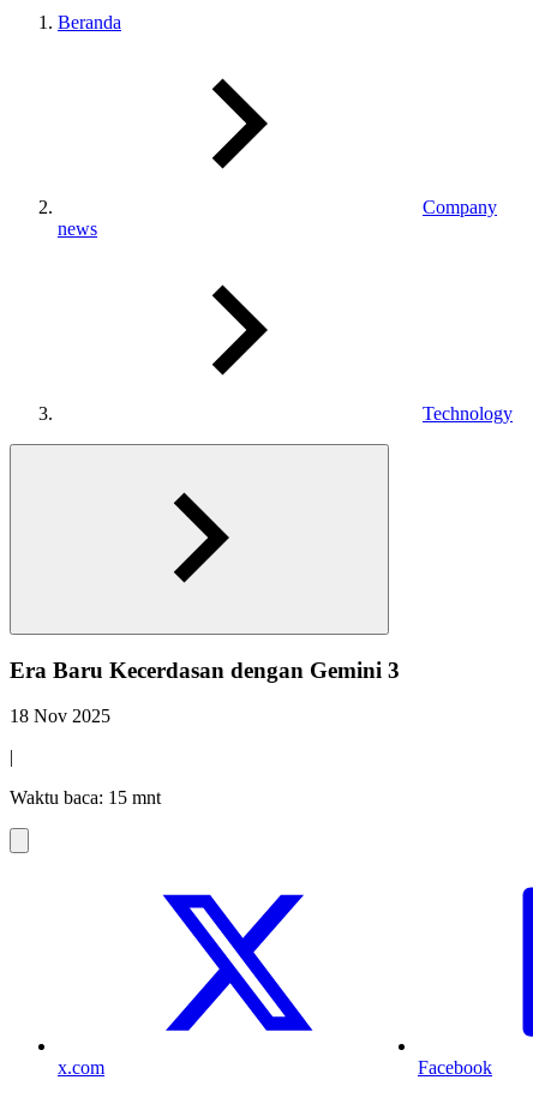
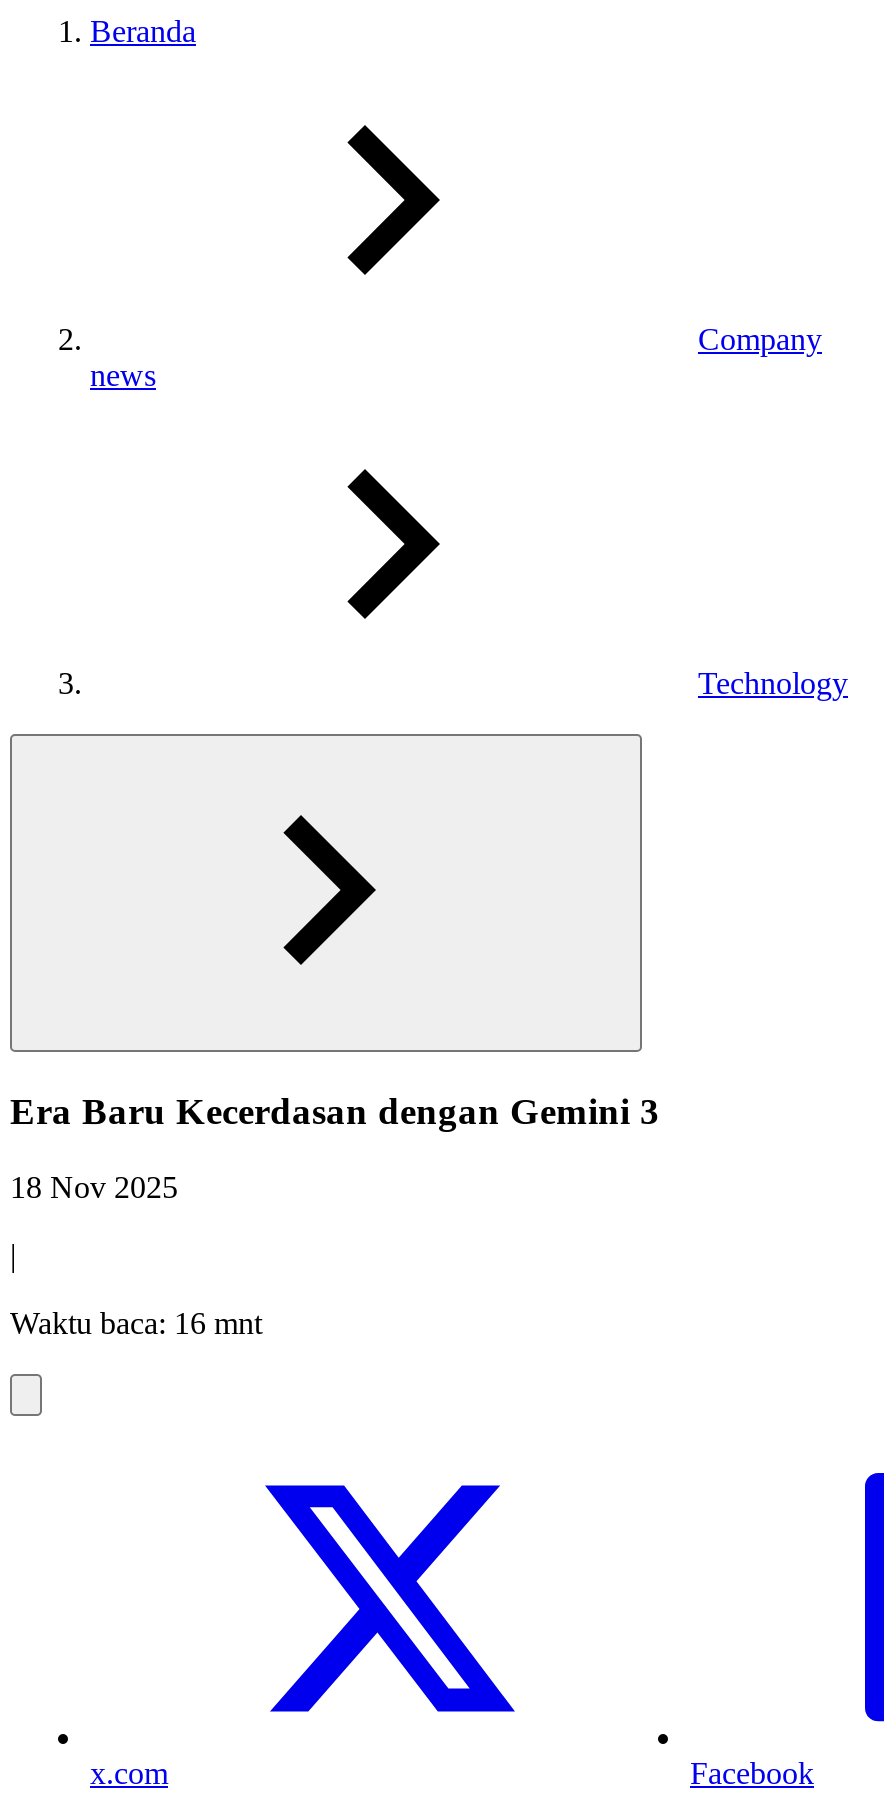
- Waktu baca: 15 mnt
+ Waktu baca: 16 mnt
